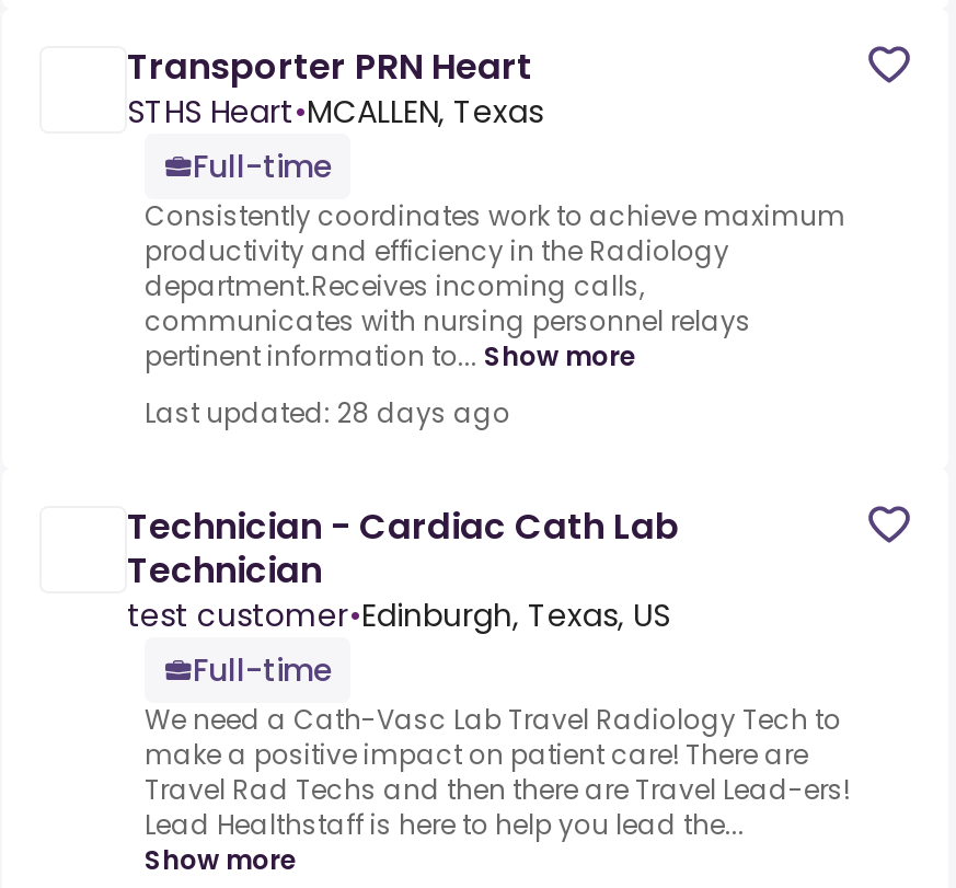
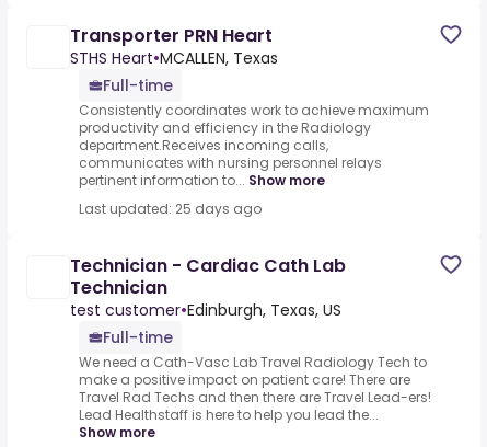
- Last updated: 28 days ago
+ Last updated: 25 days ago
